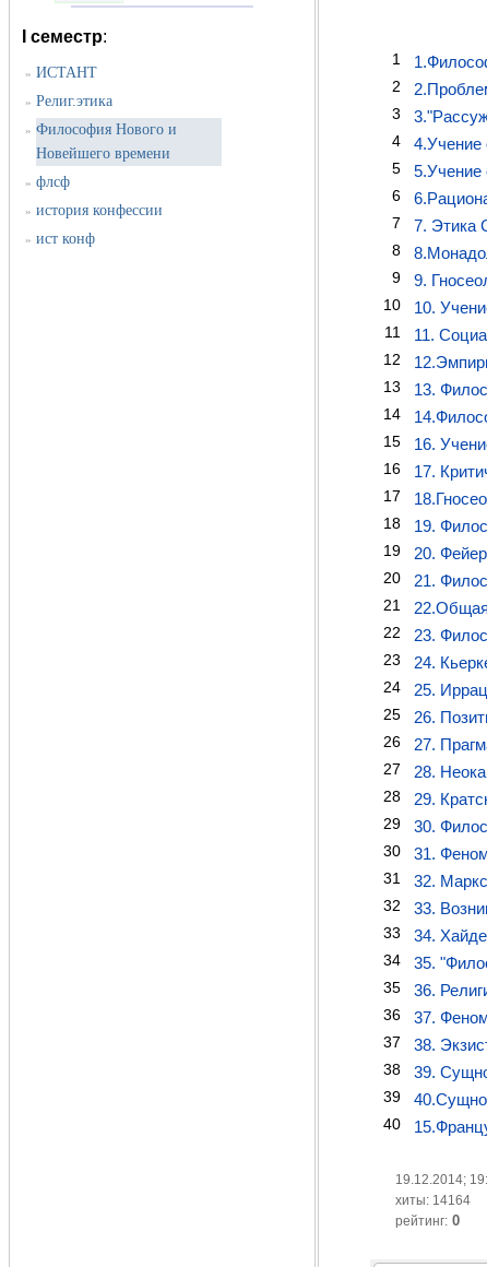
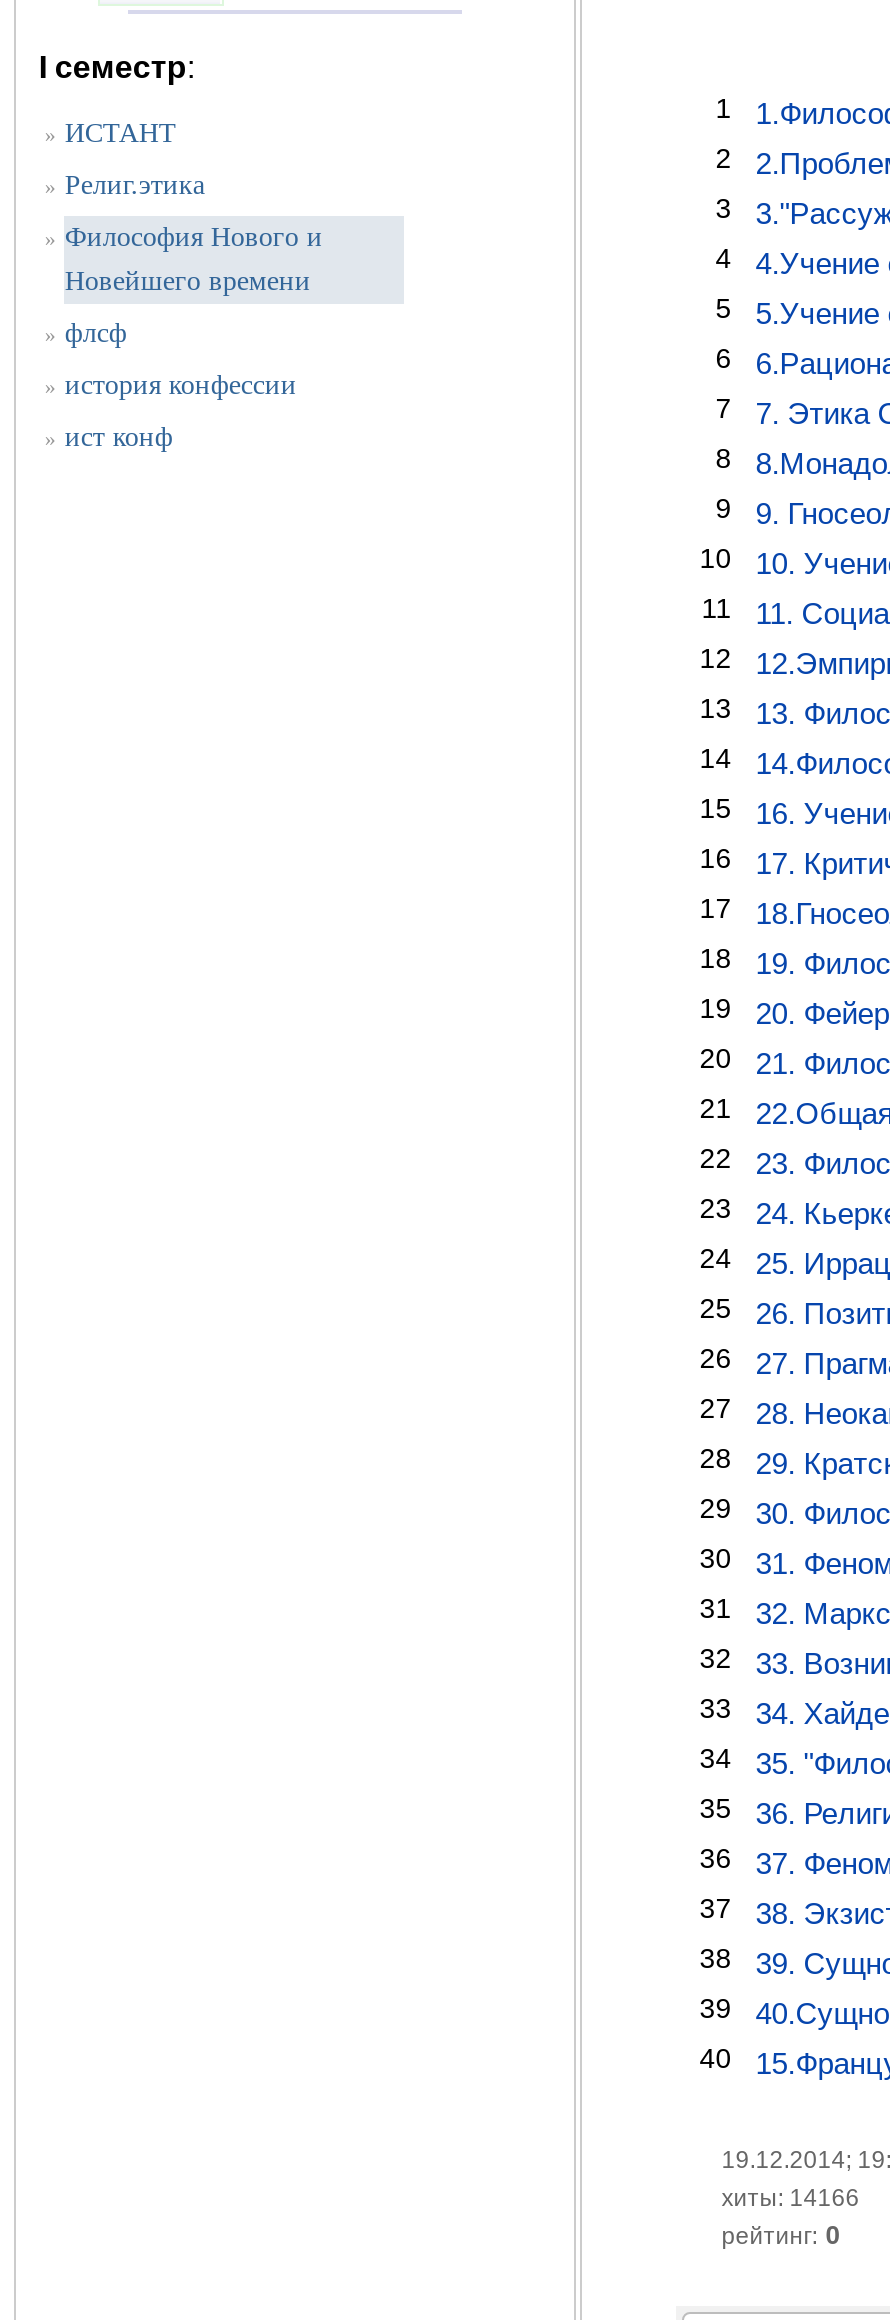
- хиты: 14164
+ хиты: 14166
